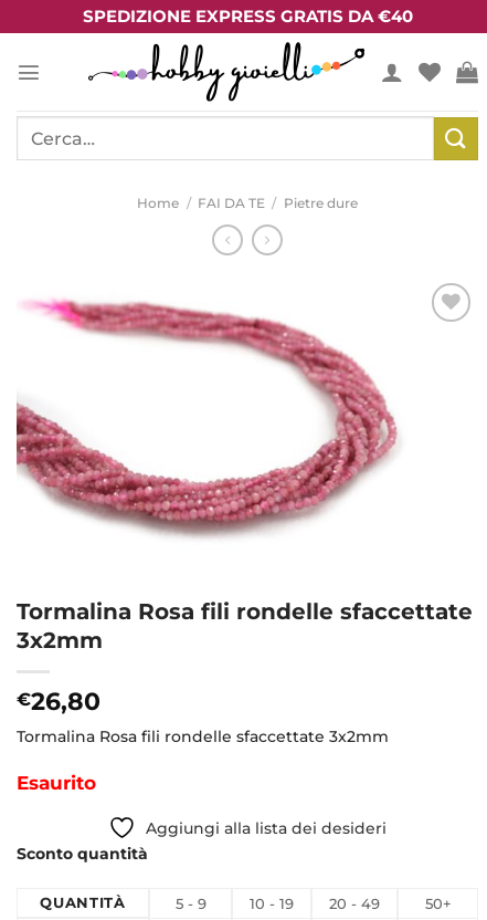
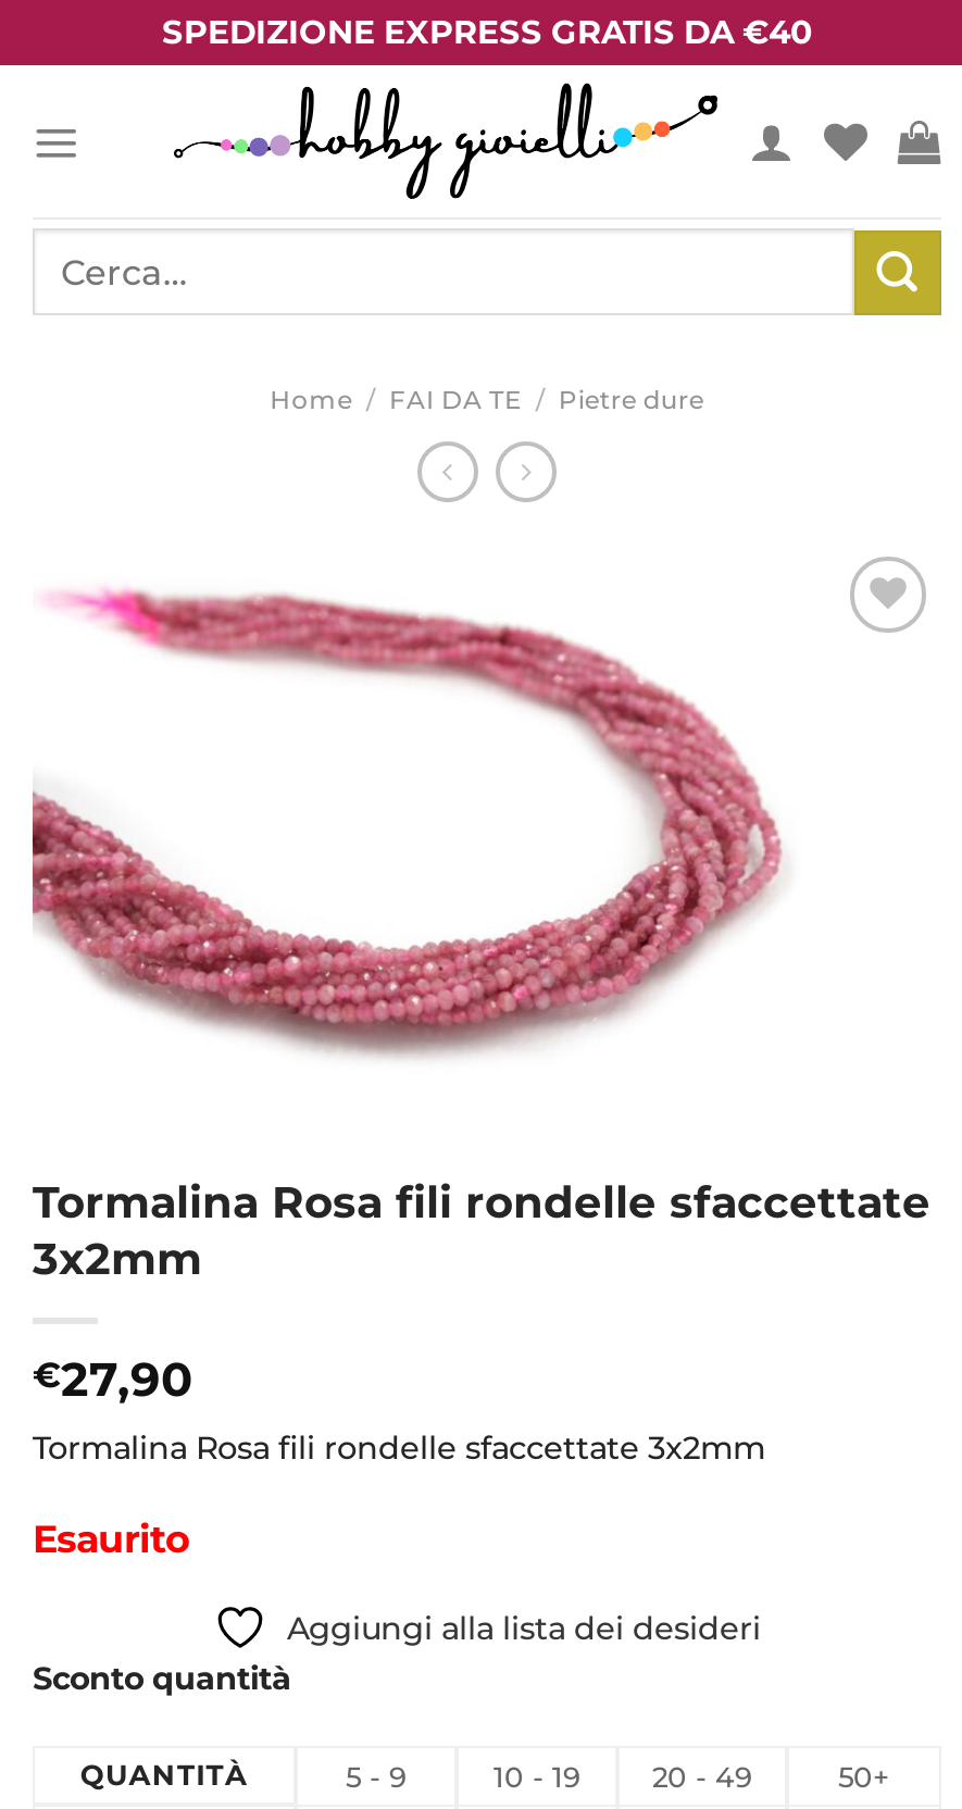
- €26,80
+ €27,90
